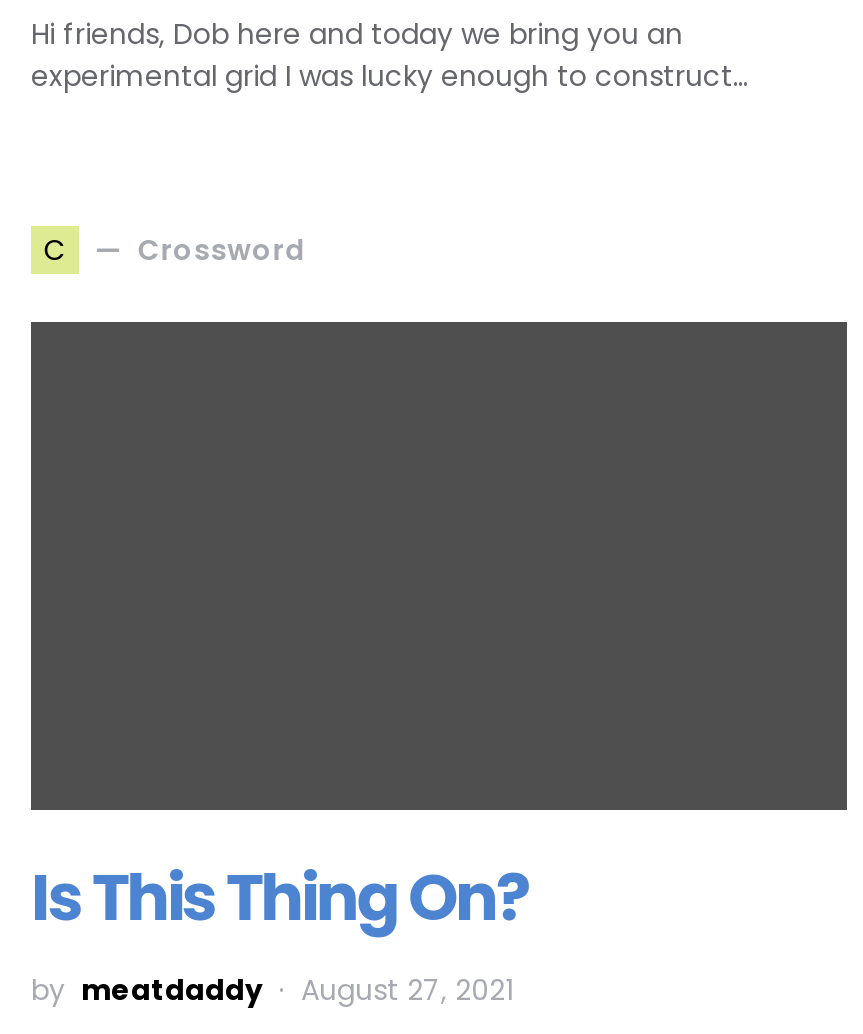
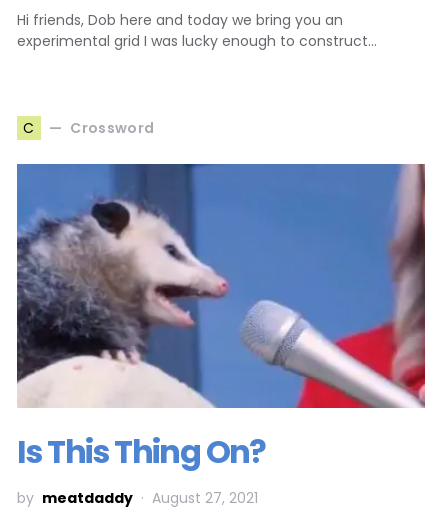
+ [image]
